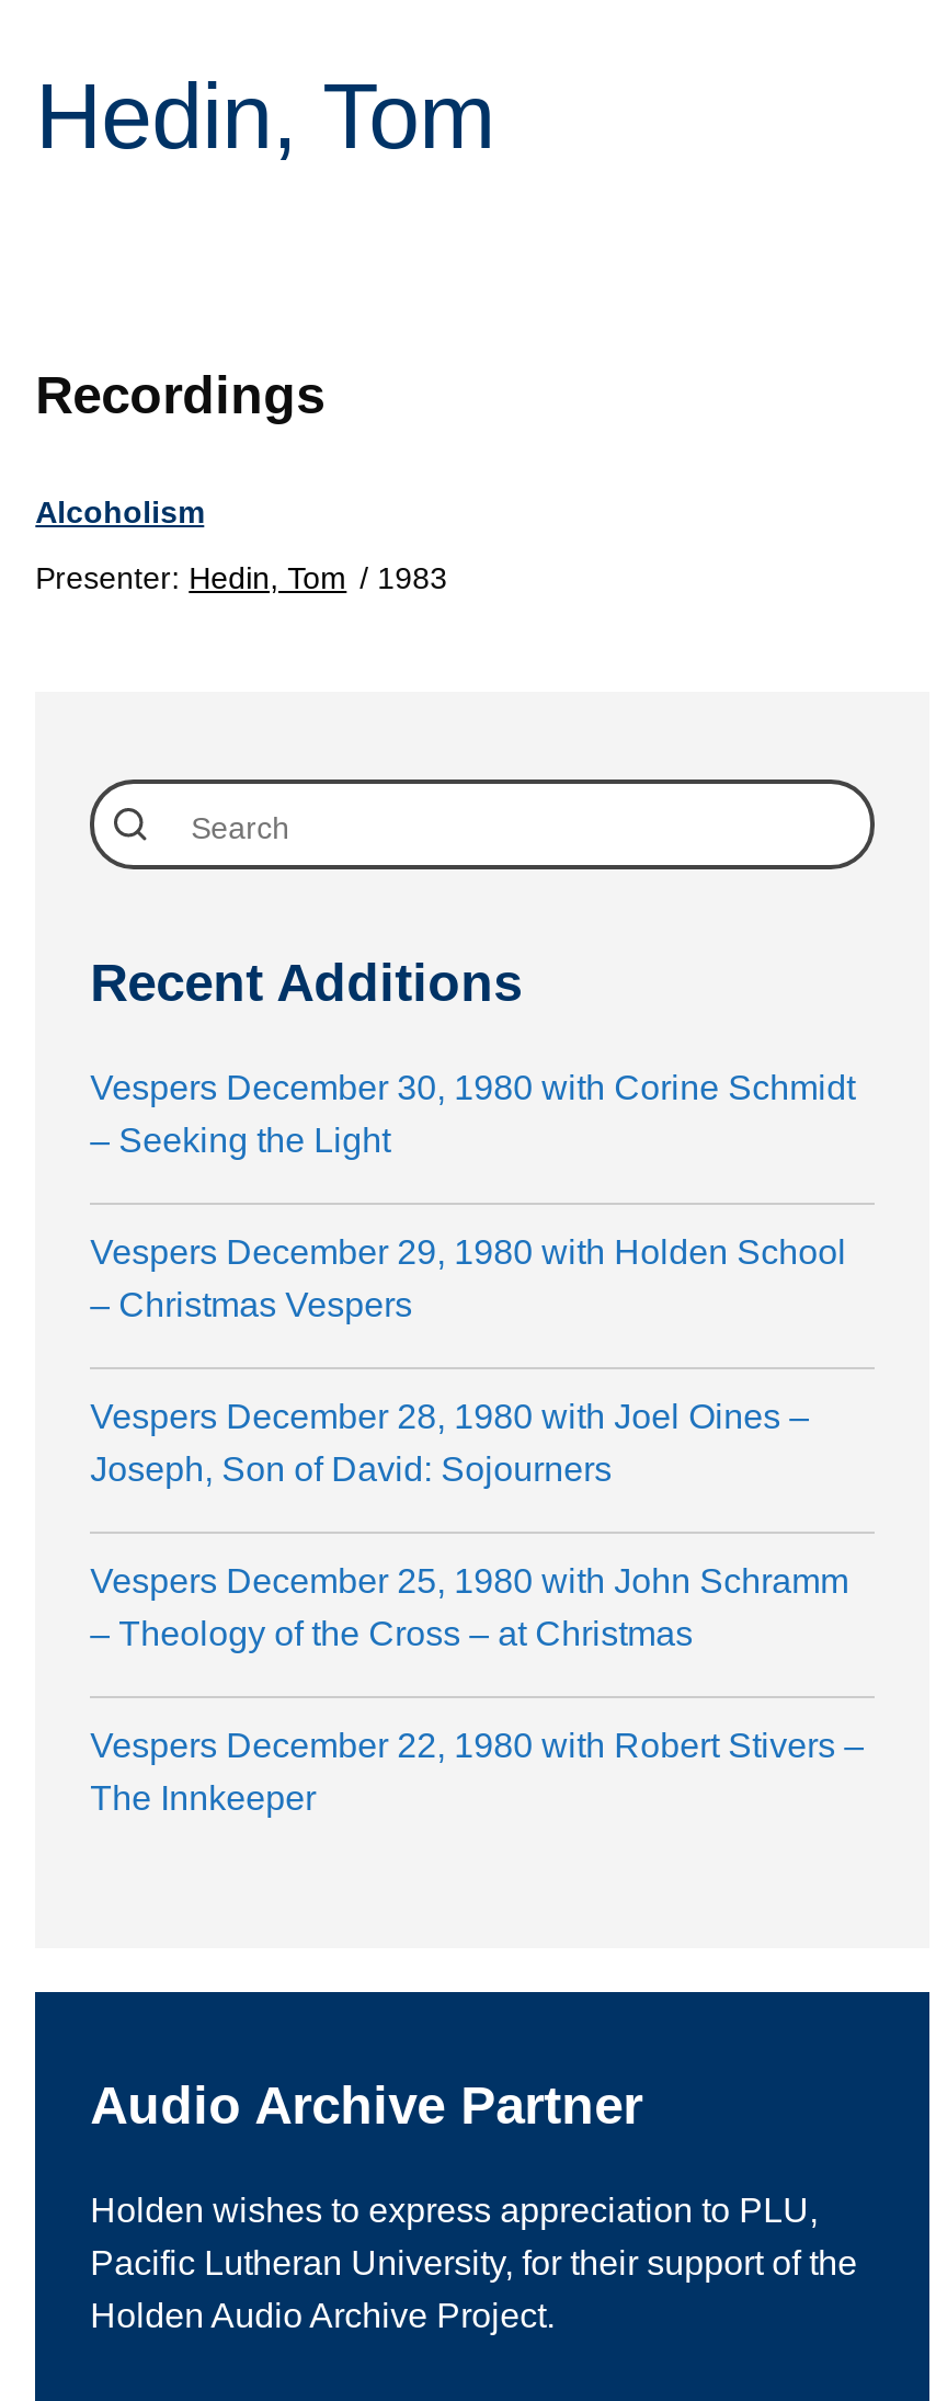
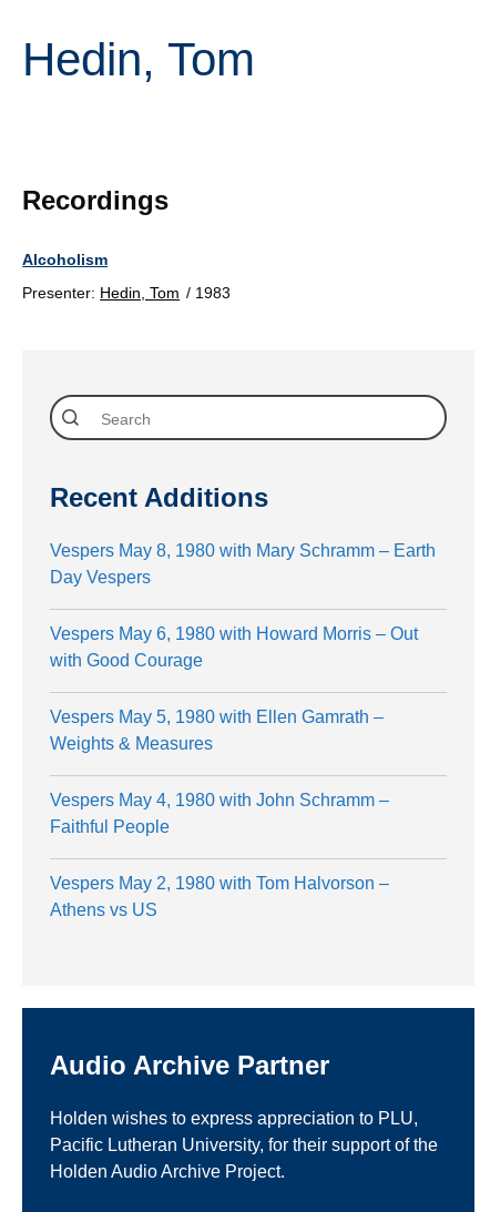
- Vespers December 30, 1980 with Corine Schmidt
- – Seeking the Light
+ Vespers May 8, 1980 with Mary Schramm – Earth
+ Day Vespers

- Vespers December 29, 1980 with Holden School
- – Christmas Vespers
+ Vespers May 6, 1980 with Howard Morris – Out
+ with Good Courage

- Vespers December 28, 1980 with Joel Oines –
- Joseph, Son of David: Sojourners
+ Vespers May 5, 1980 with Ellen Gamrath –
+ Weights & Measures

- Vespers December 25, 1980 with John Schramm
- – Theology of the Cross – at Christmas
+ Vespers May 4, 1980 with John Schramm –
+ Faithful People

- Vespers December 22, 1980 with Robert Stivers –
- The Innkeeper
+ Vespers May 2, 1980 with Tom Halvorson –
+ Athens vs US
